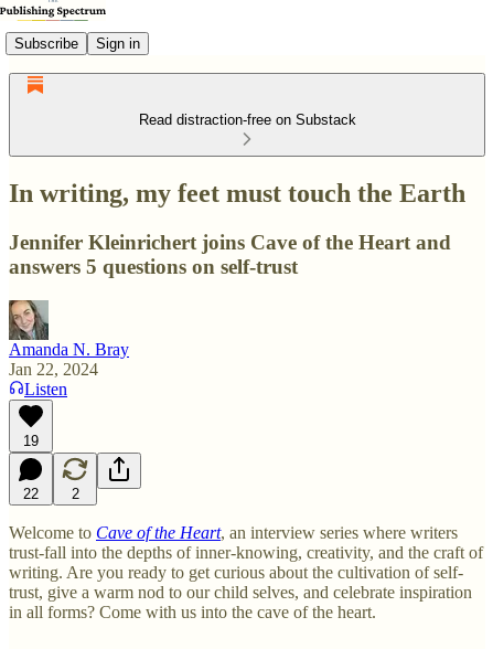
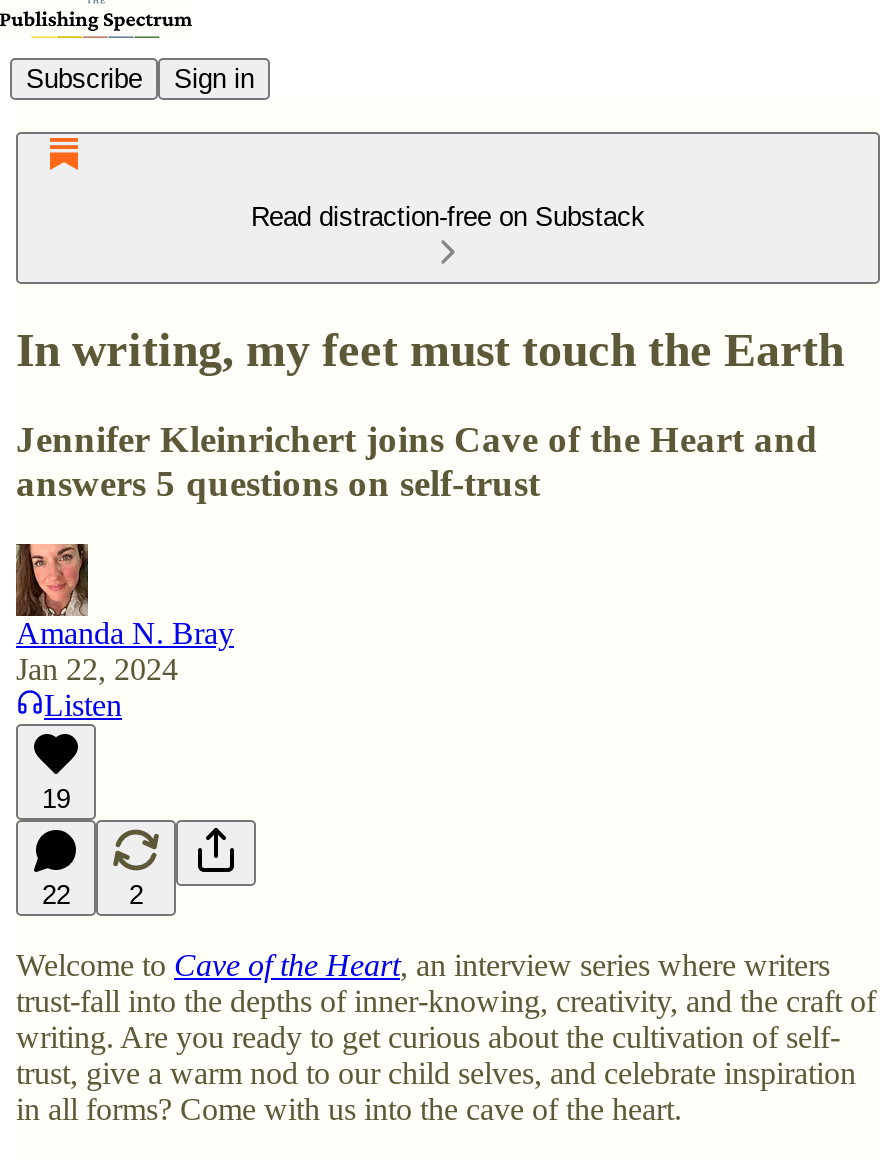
- [image]
+ [image]
